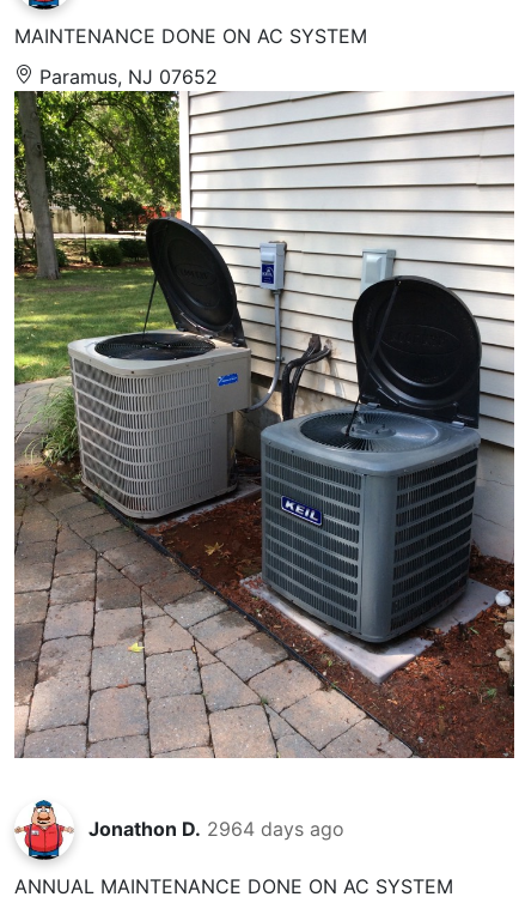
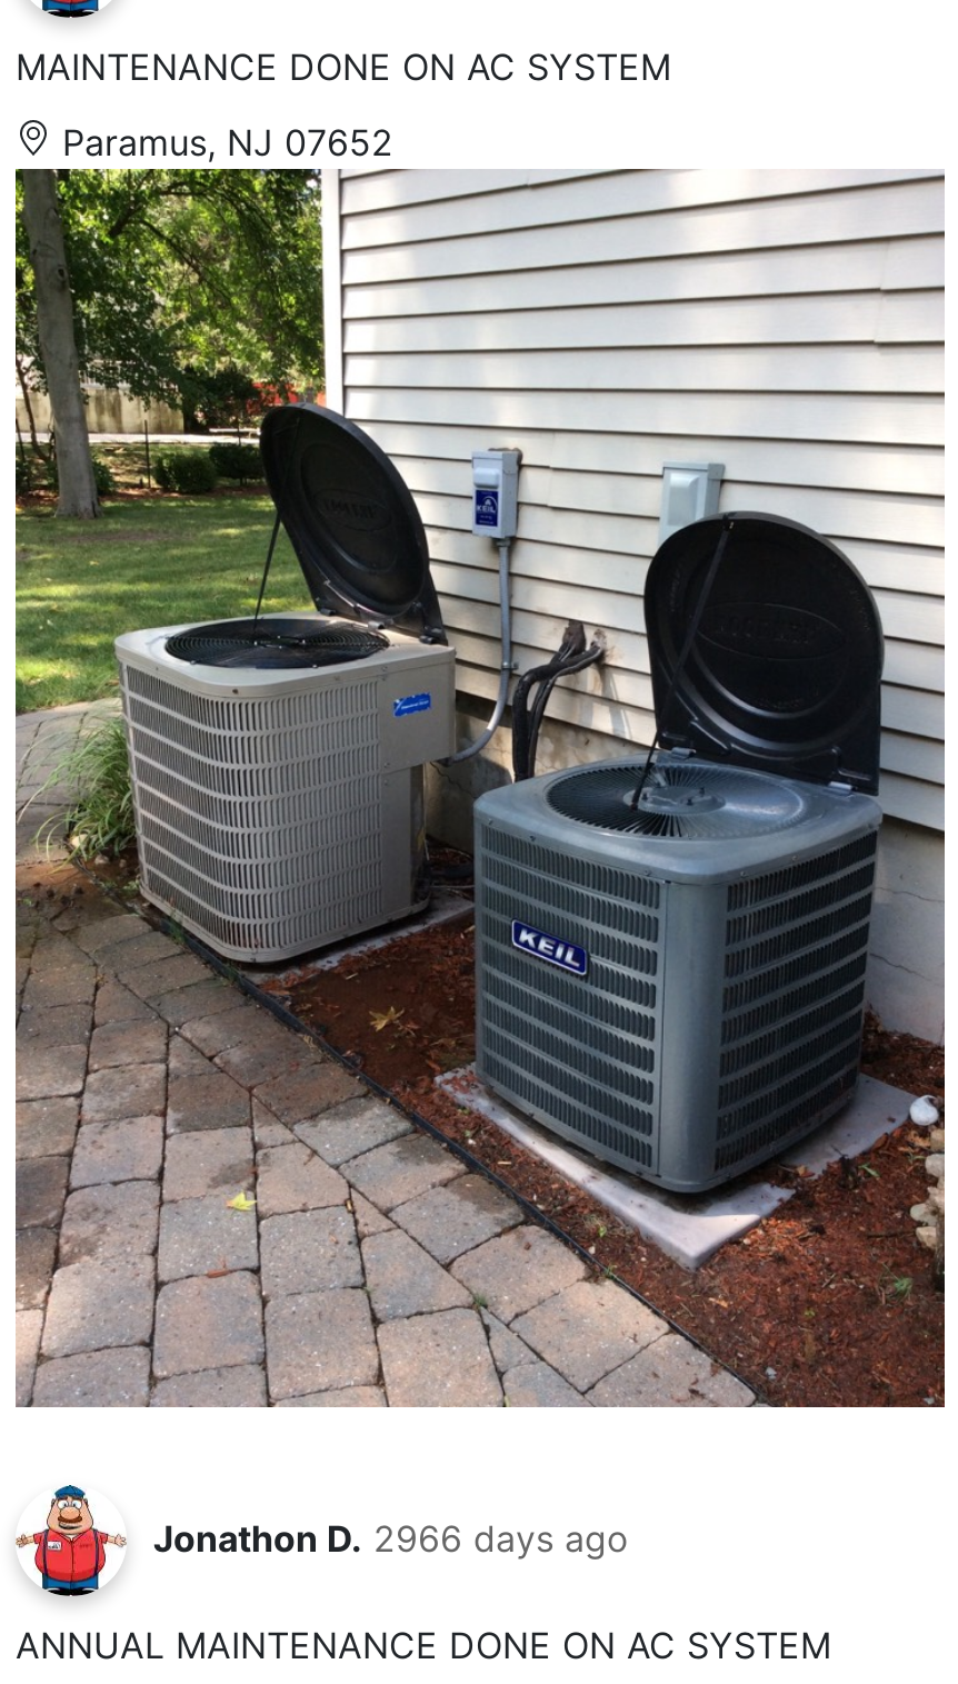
- Jonathon D. 2964 days ago
+ Jonathon D. 2966 days ago
